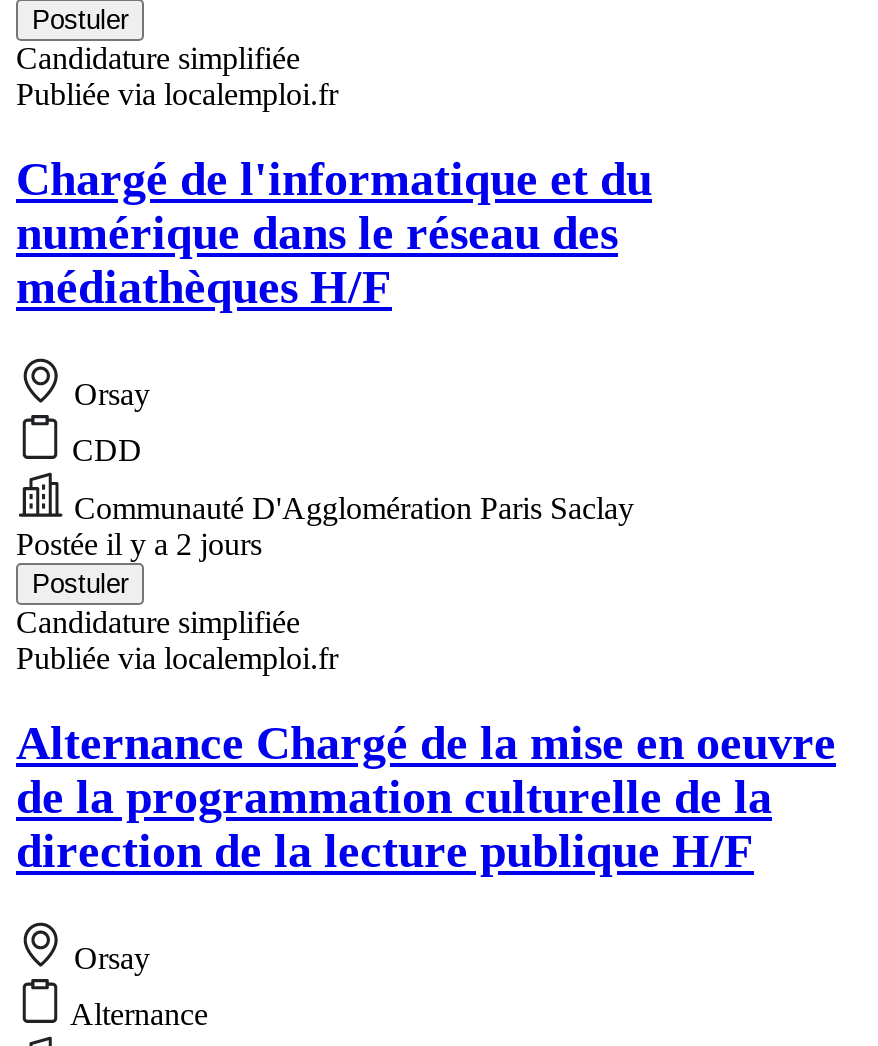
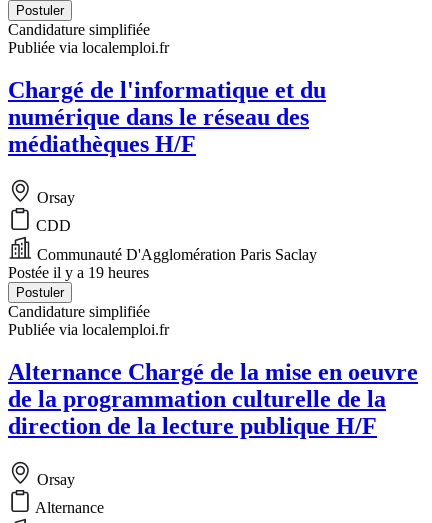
- Postée il y a 2 jours
+ Postée il y a 19 heures
